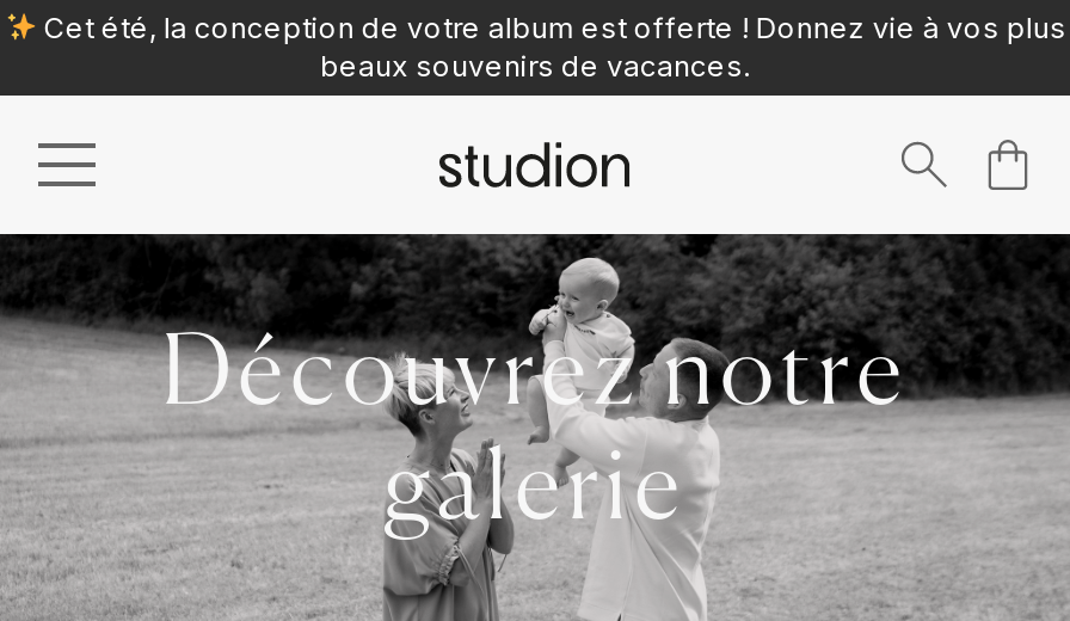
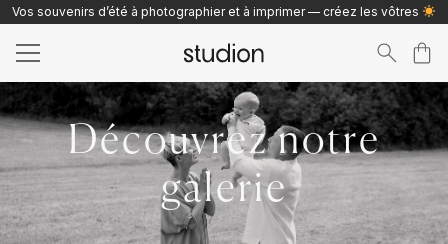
- Cet été, la conception de votre album est offerte ! Donnez vie à vos plus
- beaux souvenirs de vacances.
+ Vos souvenirs d’été à photographier et à imprimer — créez les vôtres
